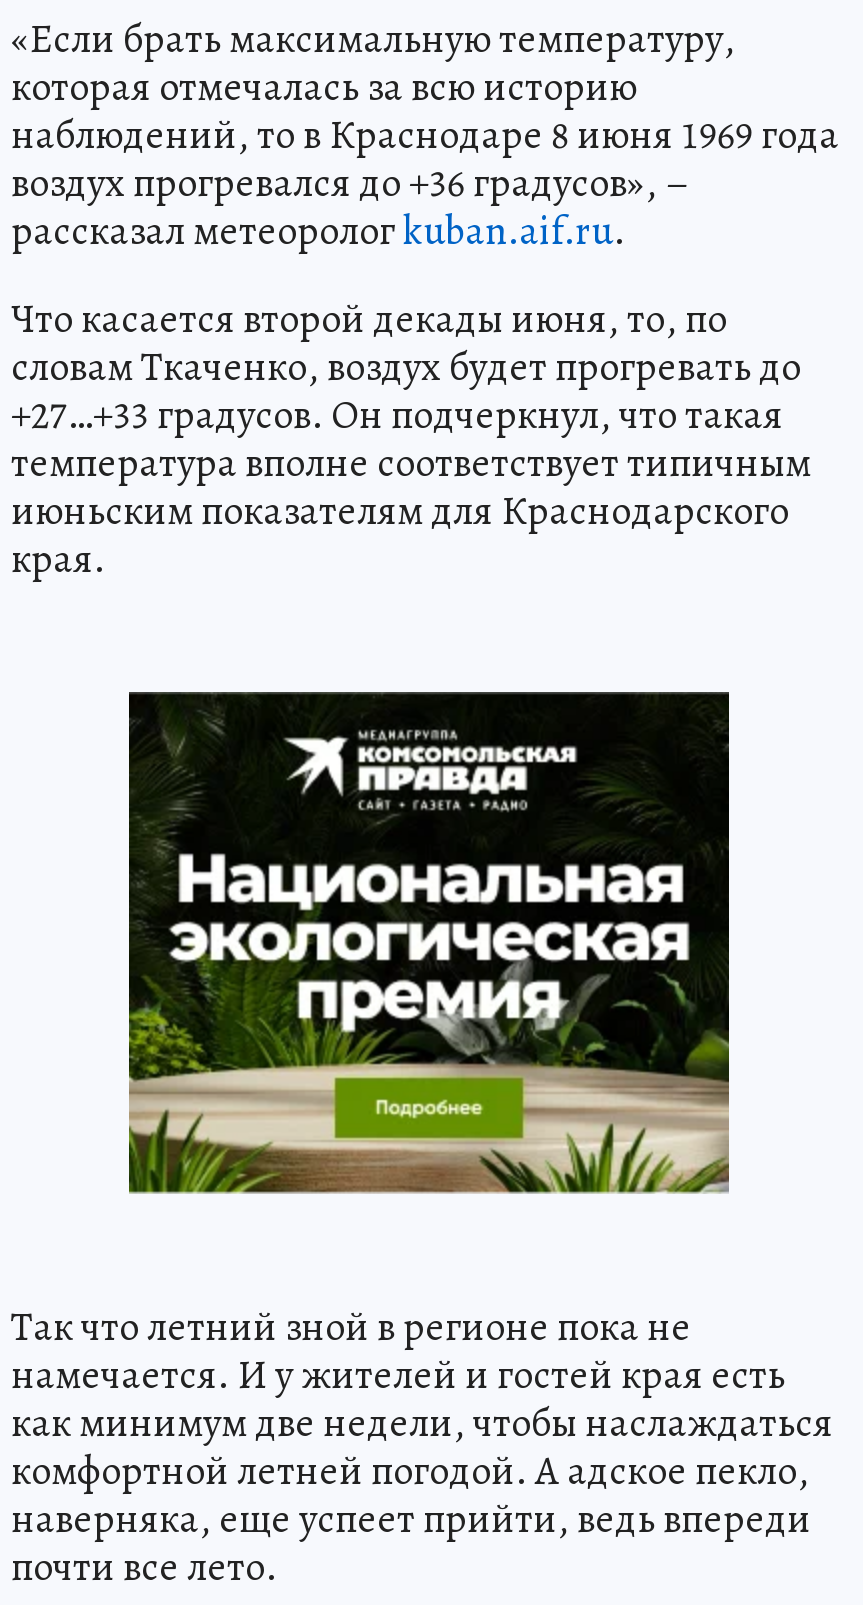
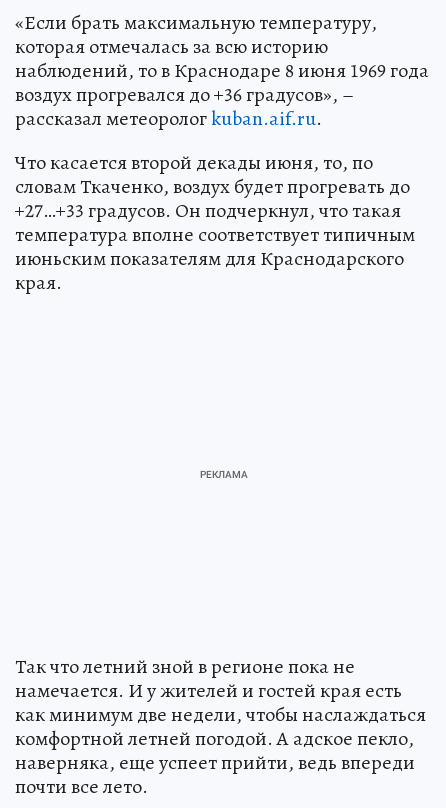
- [image]
